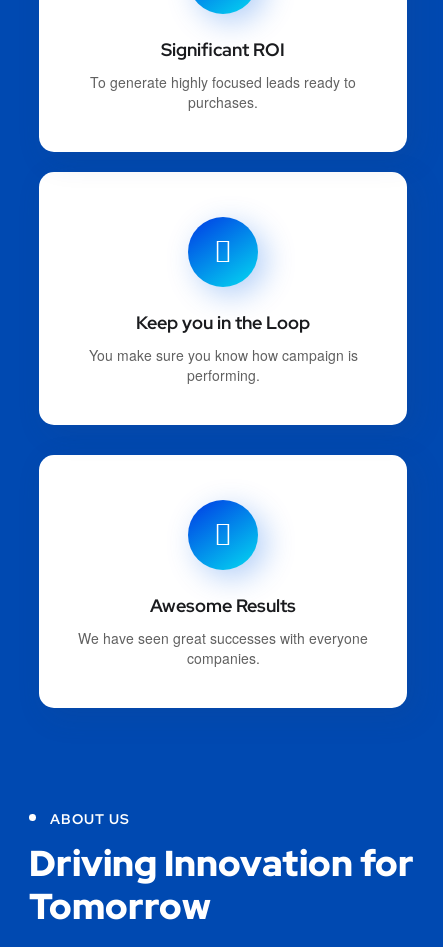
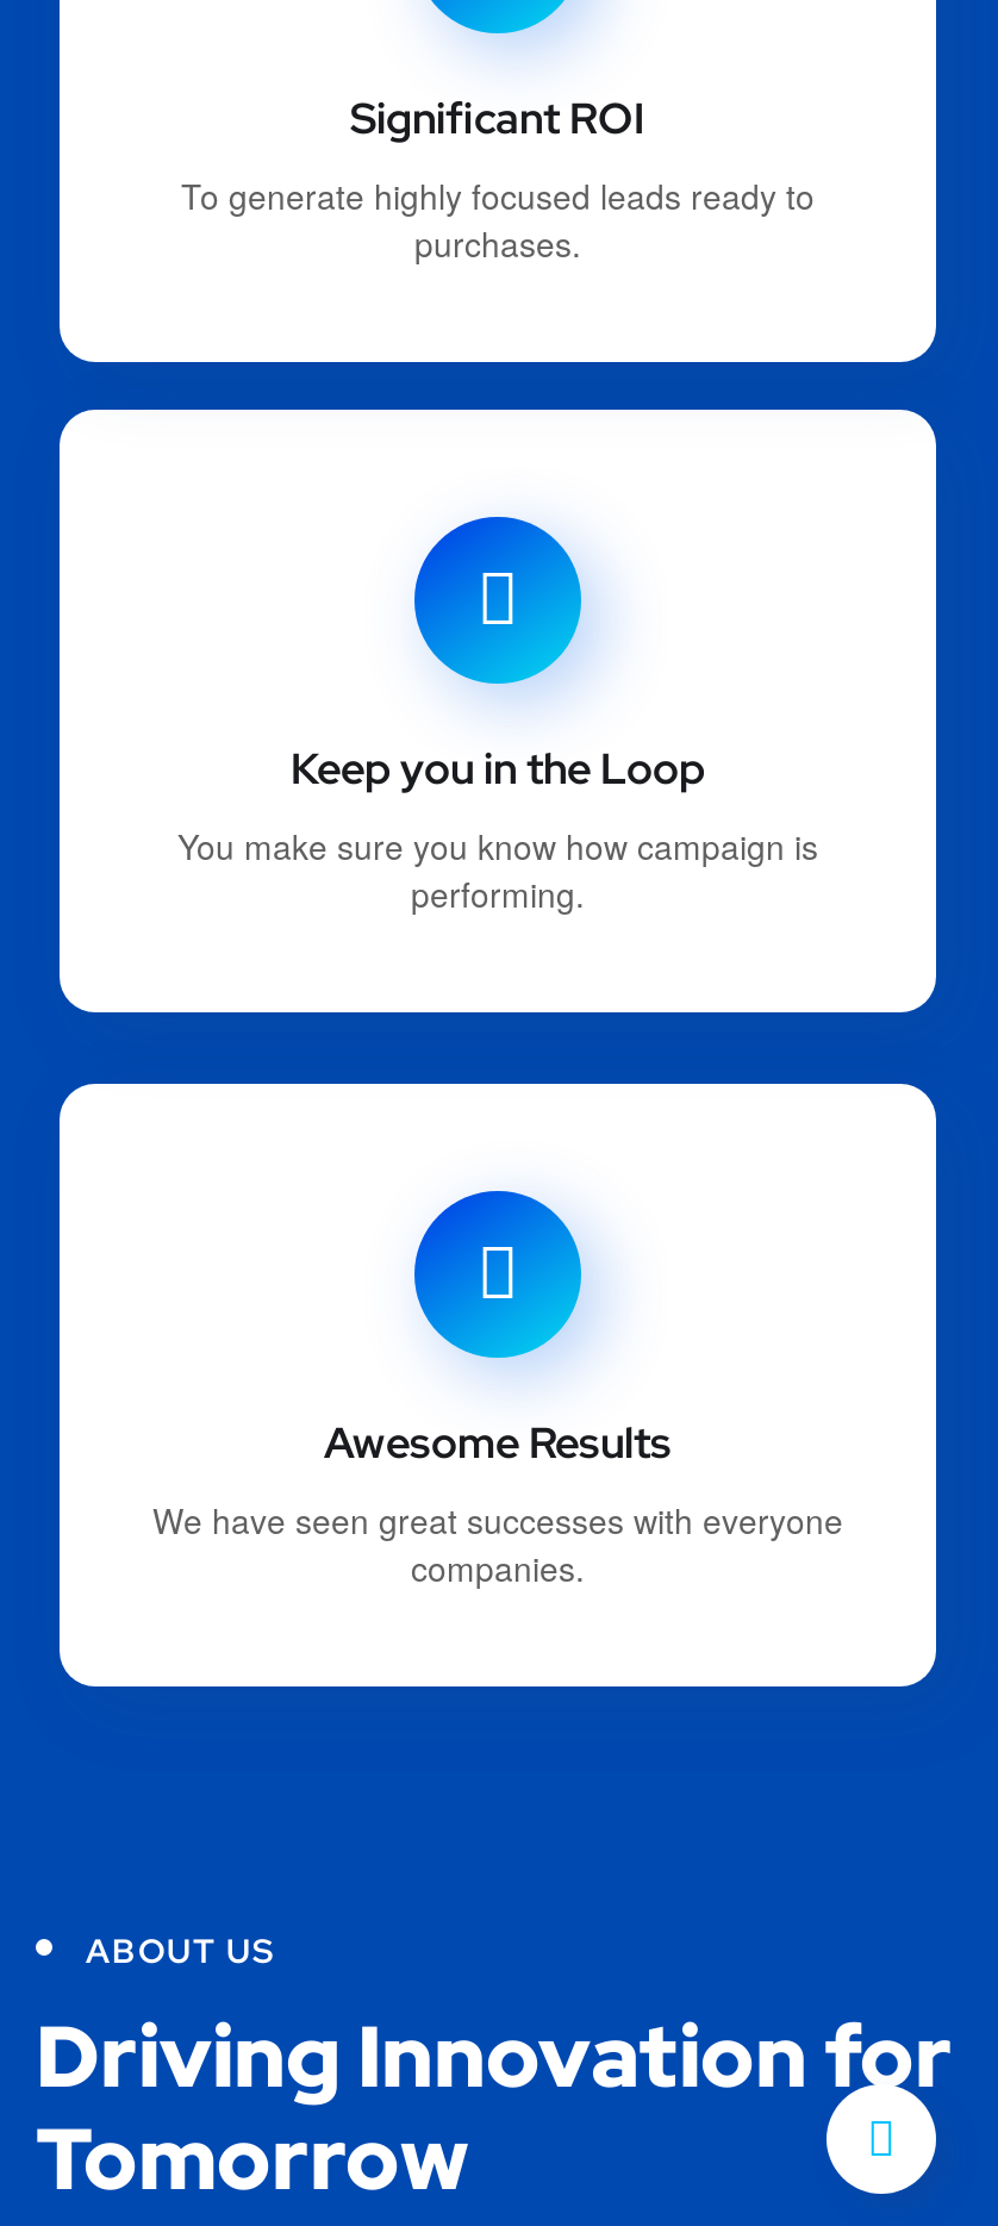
+ [image]
